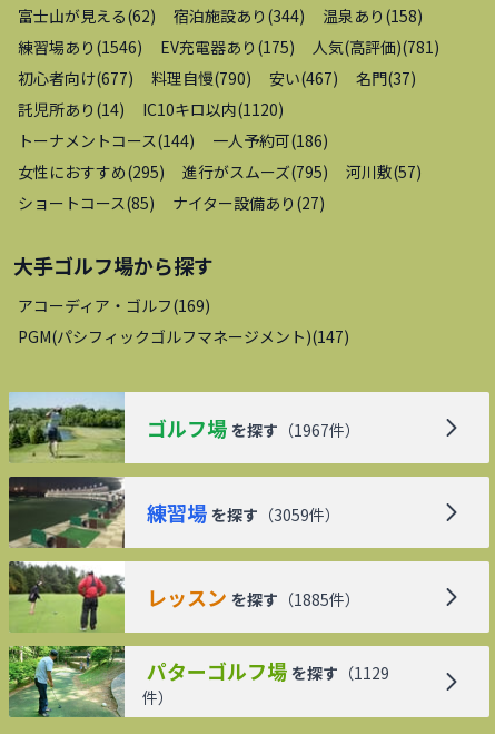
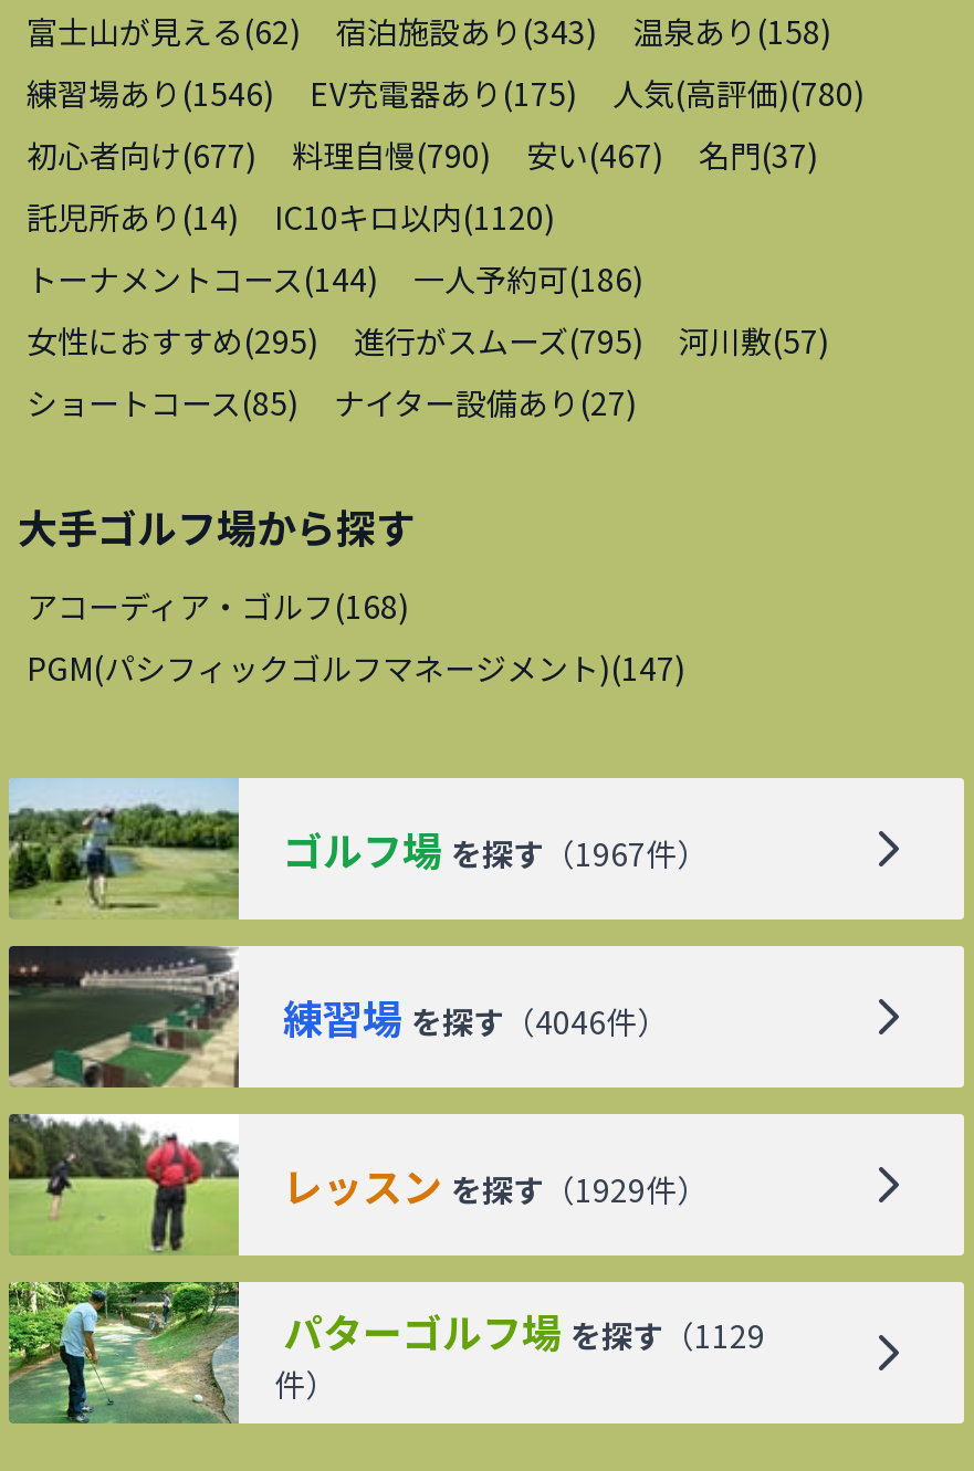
- 宿泊施設あり(344)
+ 宿泊施設あり(343)

- 練習場あり(1546) EV充電器あり(175) 人気(高評価)(781)
+ 練習場あり(1546) EV充電器あり(175) 人気(高評価)(780)

- アコーディア・ゴルフ(169)
+ アコーディア・ゴルフ(168)

- 練習場 を探す（3059件）
+ 練習場 を探す（4046件）

- レッスン を探す（1885件）
+ レッスン を探す（1929件）
